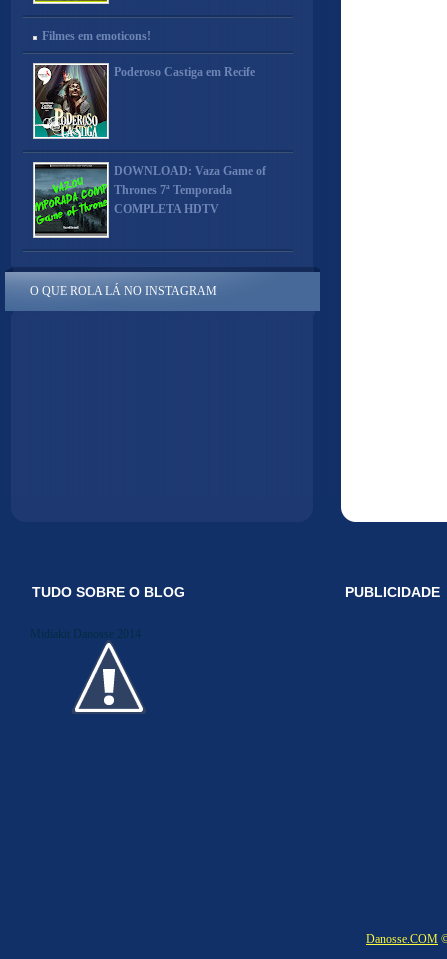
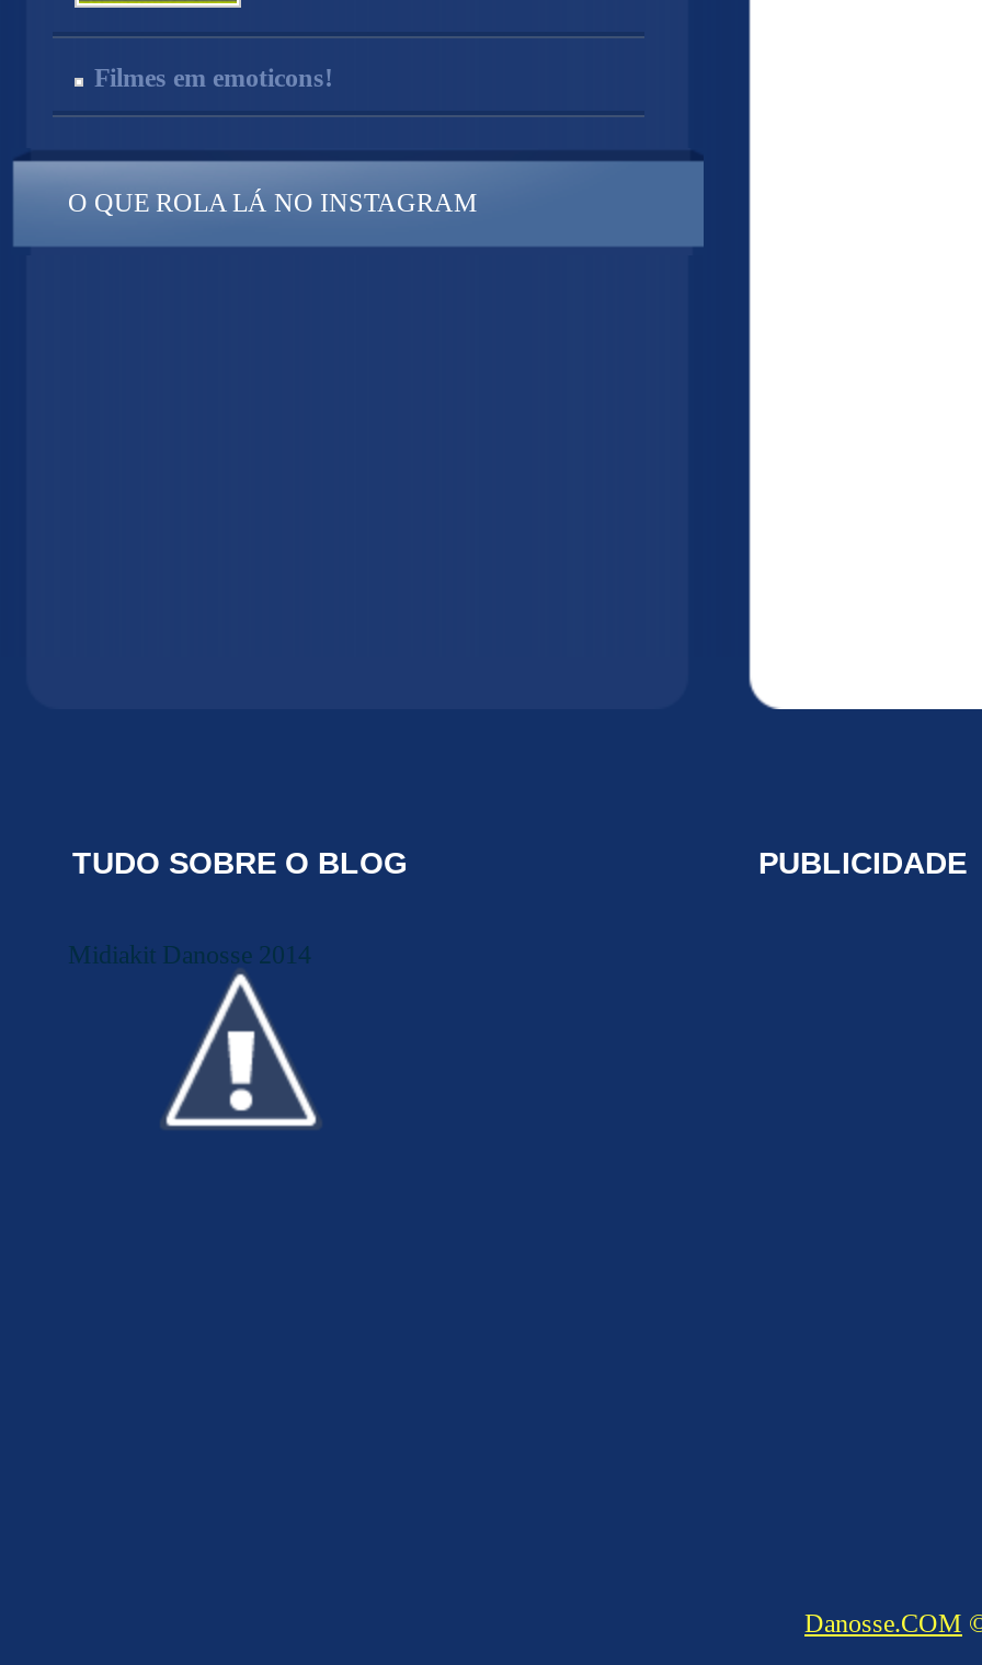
- [image]
- Poderoso Castiga em Recife

- [image]
- DOWNLOAD: Vaza Game of
- Thrones 7ª Temporada
- COMPLETA HDTV
